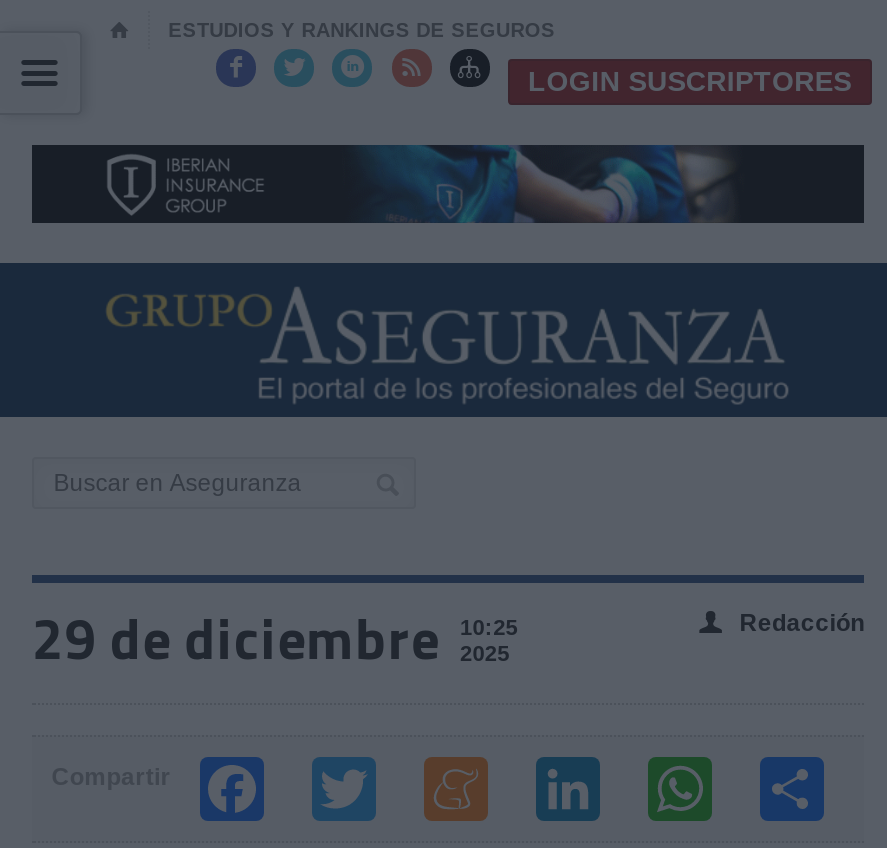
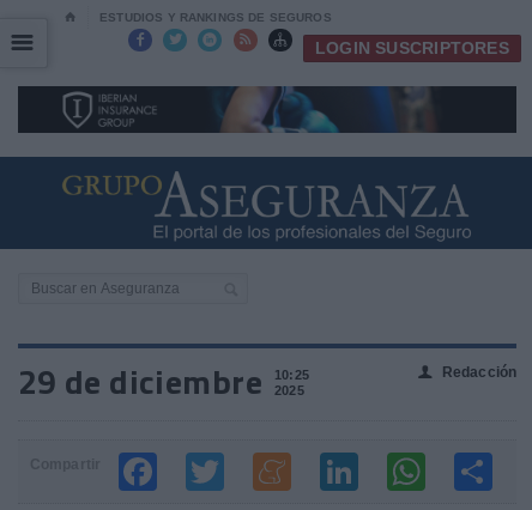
- [image]
+ [image]
